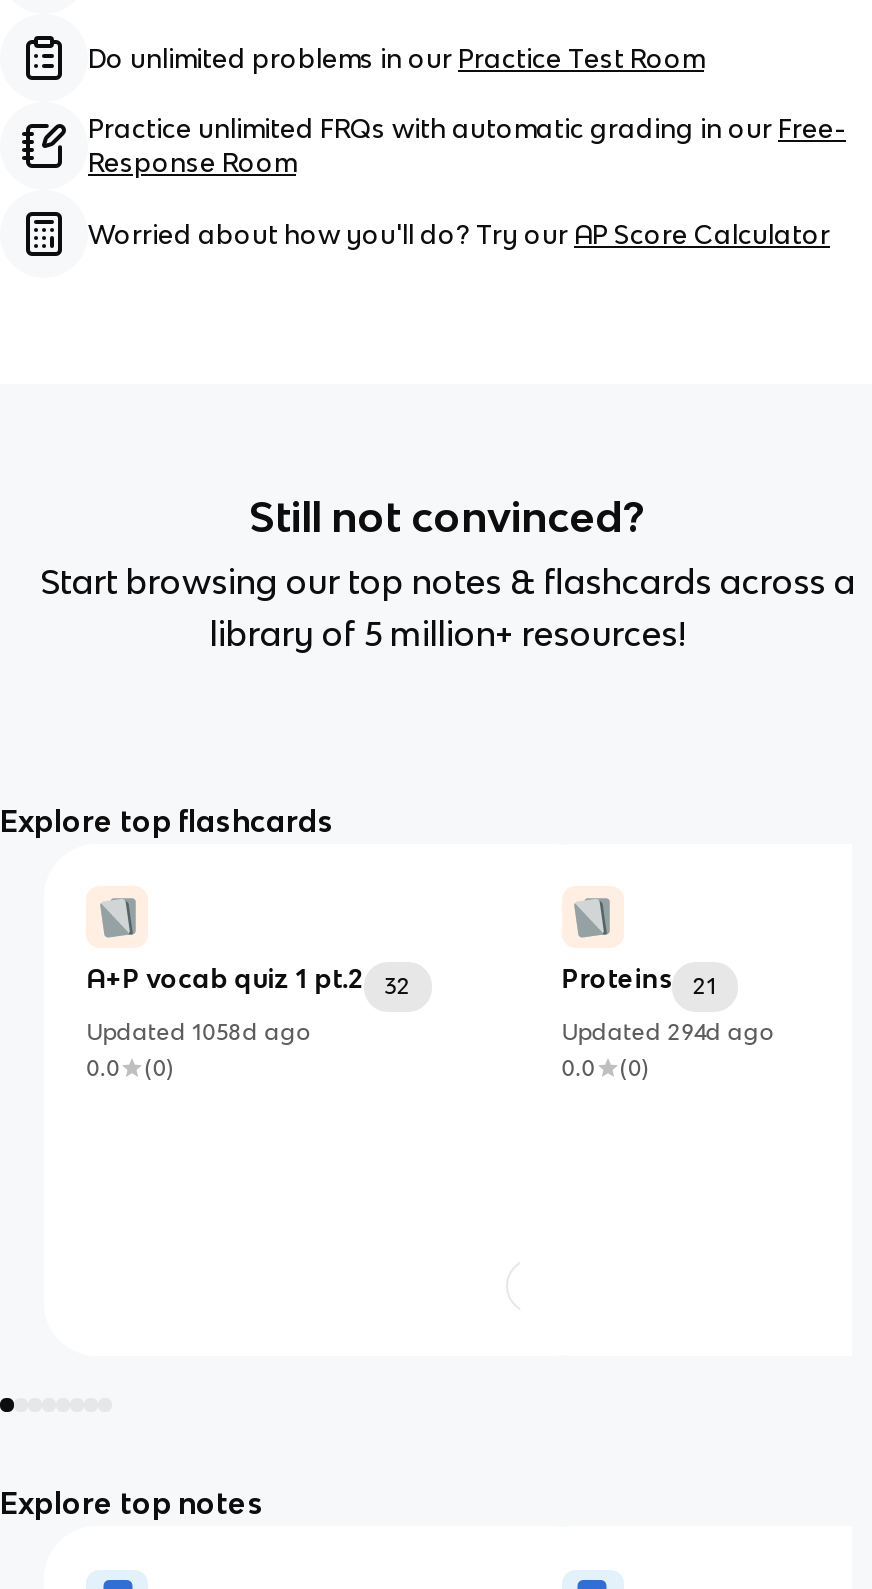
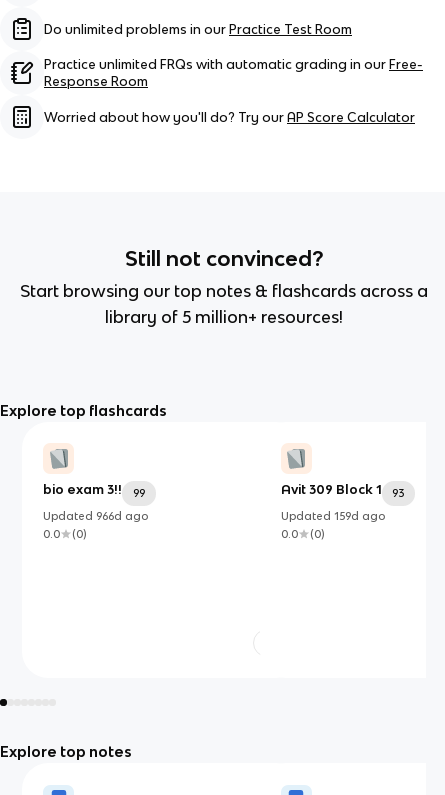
- A+P vocab quiz 1 pt.2
- 32
+ bio exam 3!!
+ 99

- Proteins
- 21
+ Avit 309 Block 1
+ 93

- Updated 1058d ago
+ Updated 966d ago

- Updated 294d ago
+ Updated 159d ago
